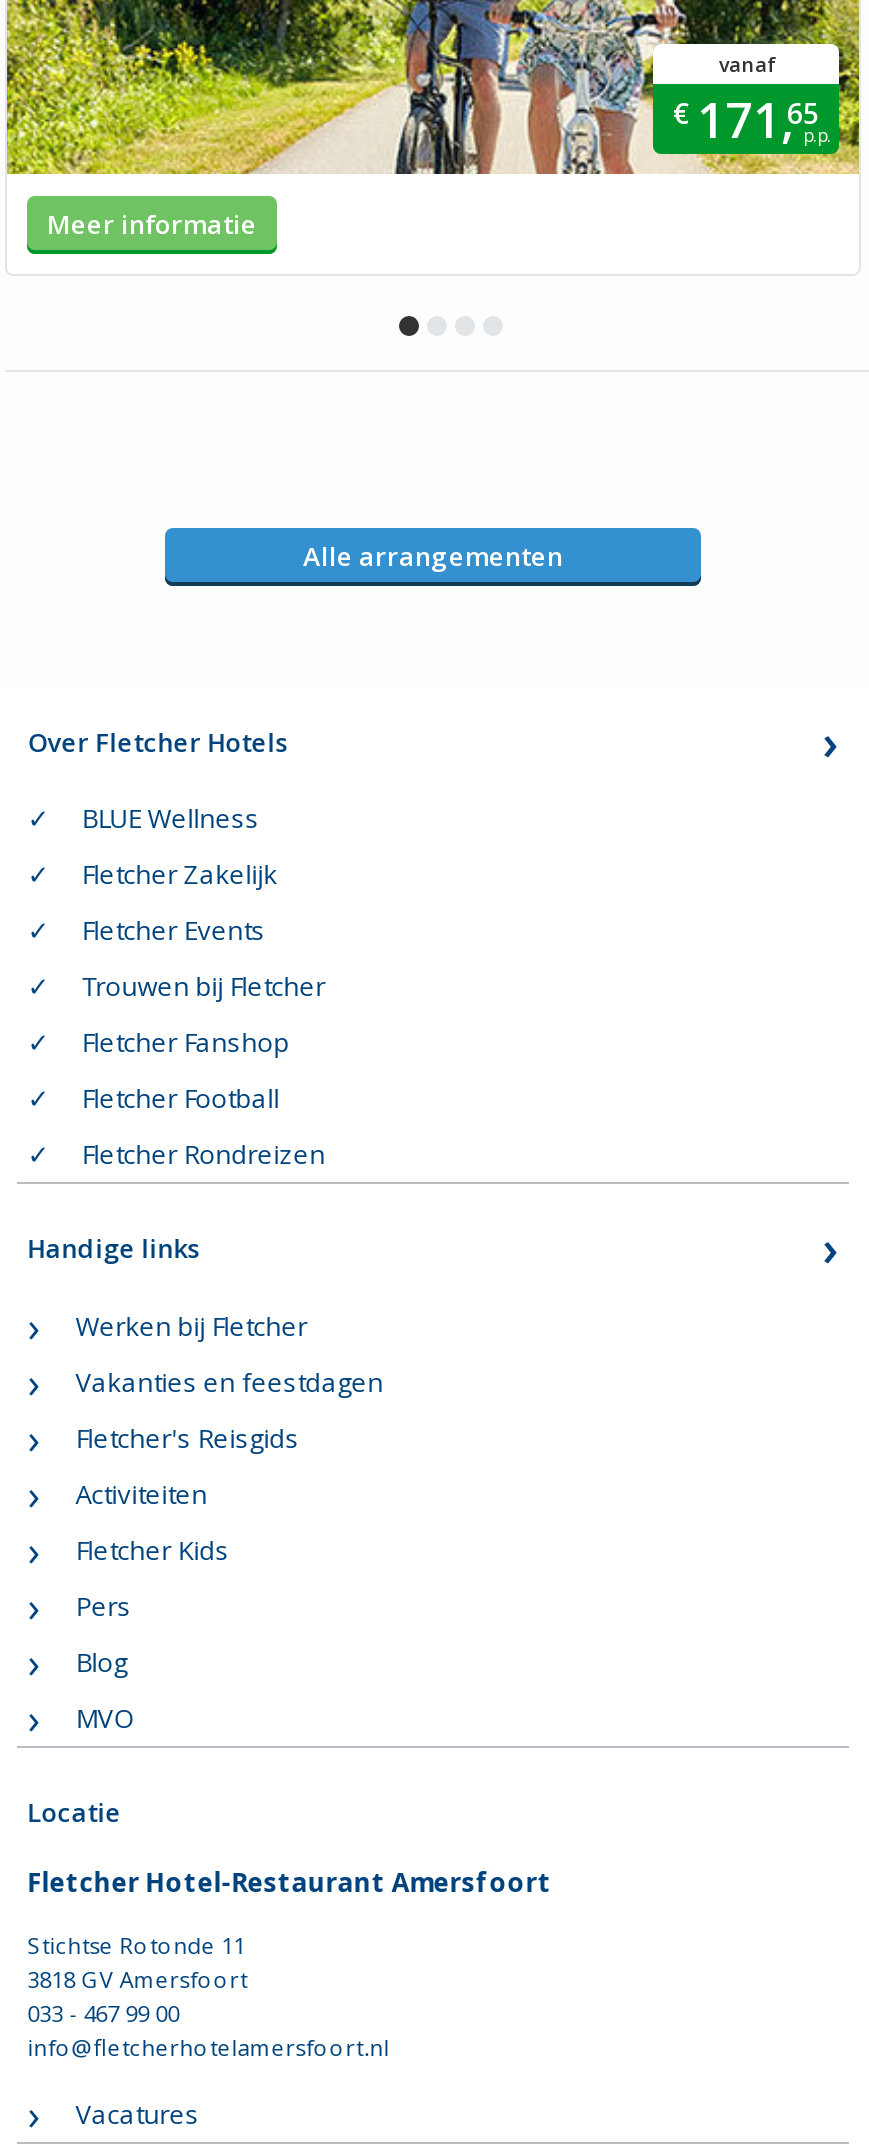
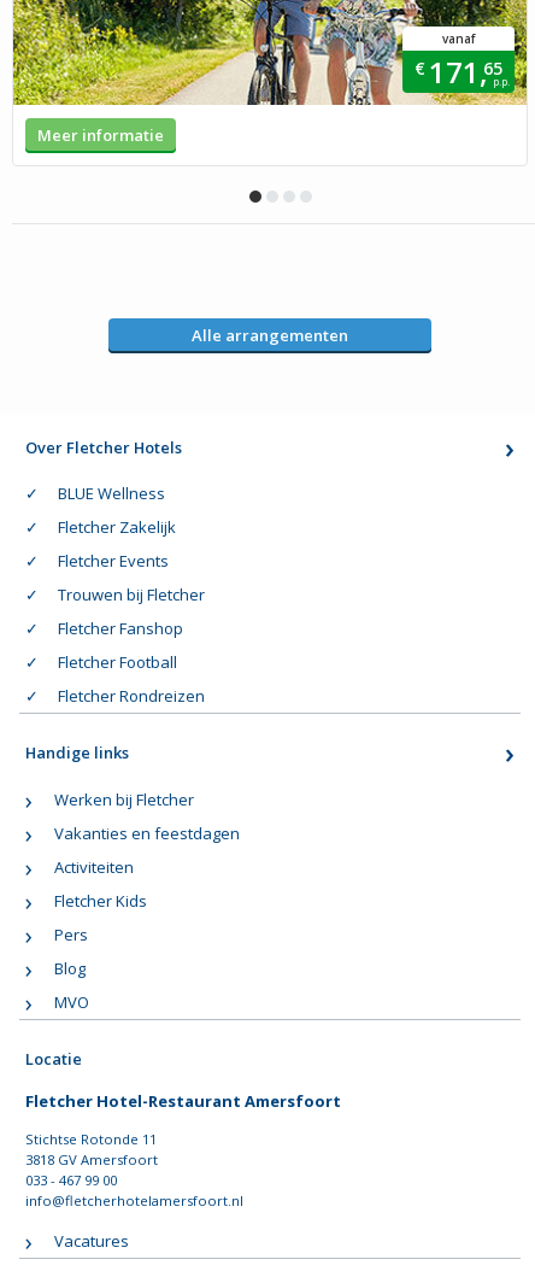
- Fletcher's Reisgids
